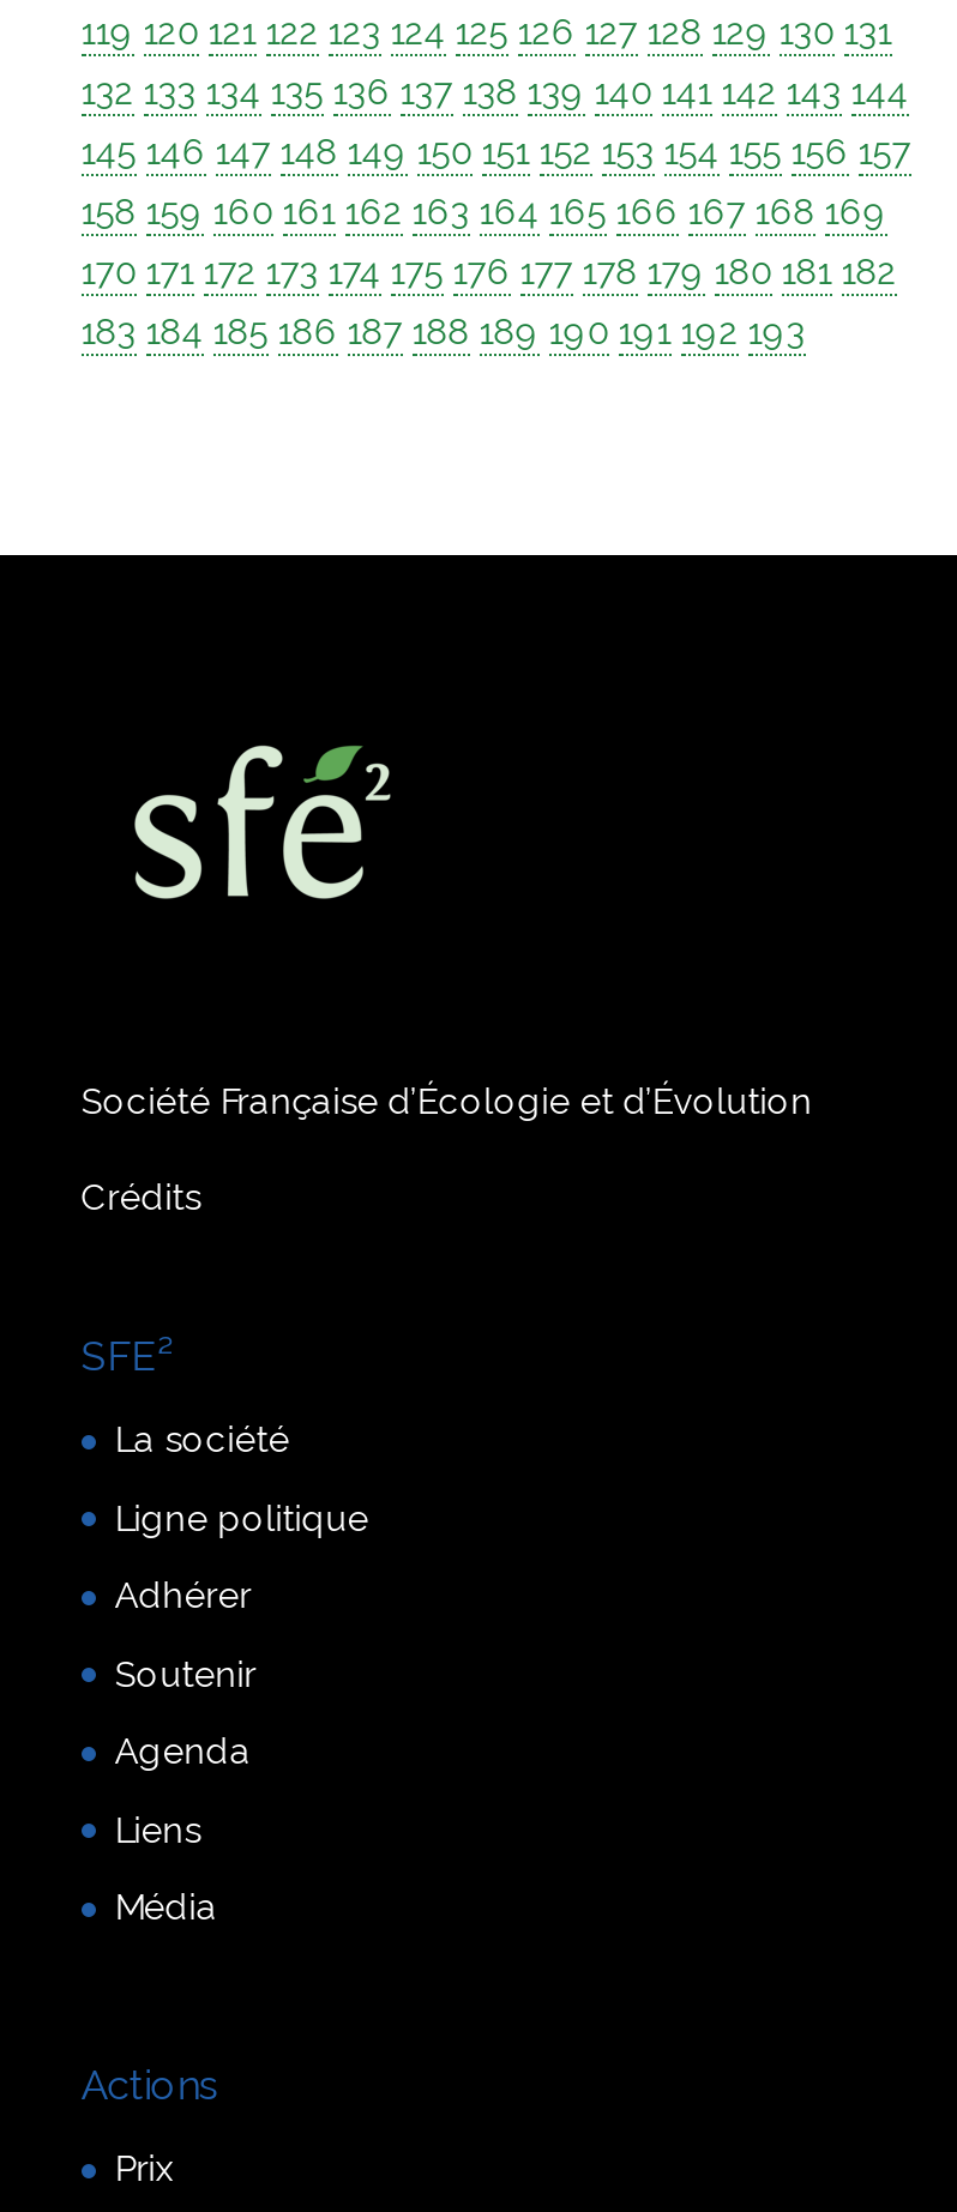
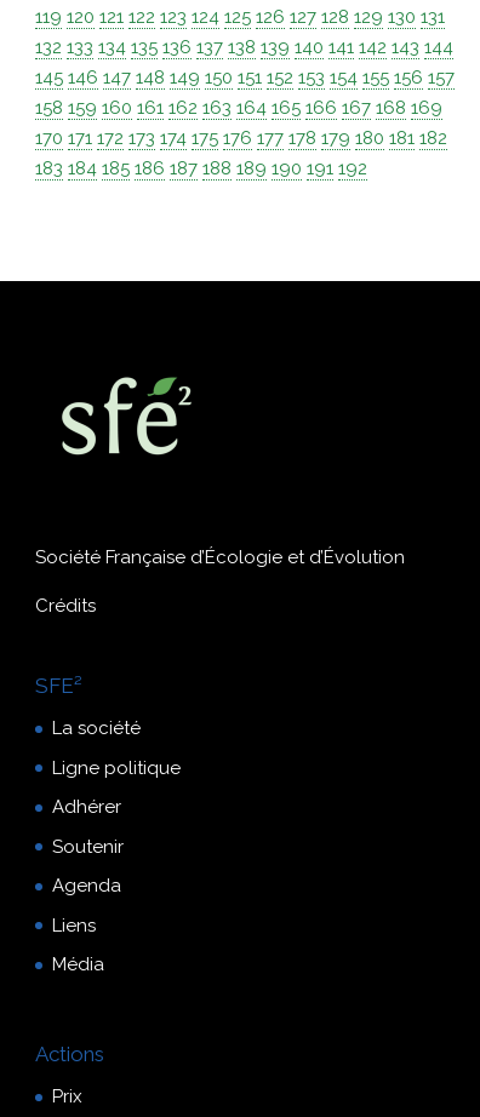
- 183 184 185 186 187 188 189 190 191 192 193
+ 183 184 185 186 187 188 189 190 191 192
